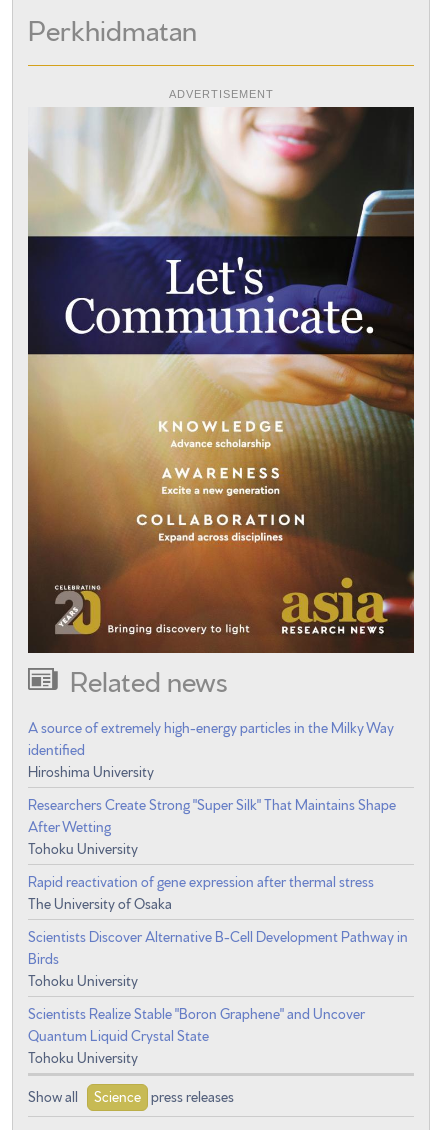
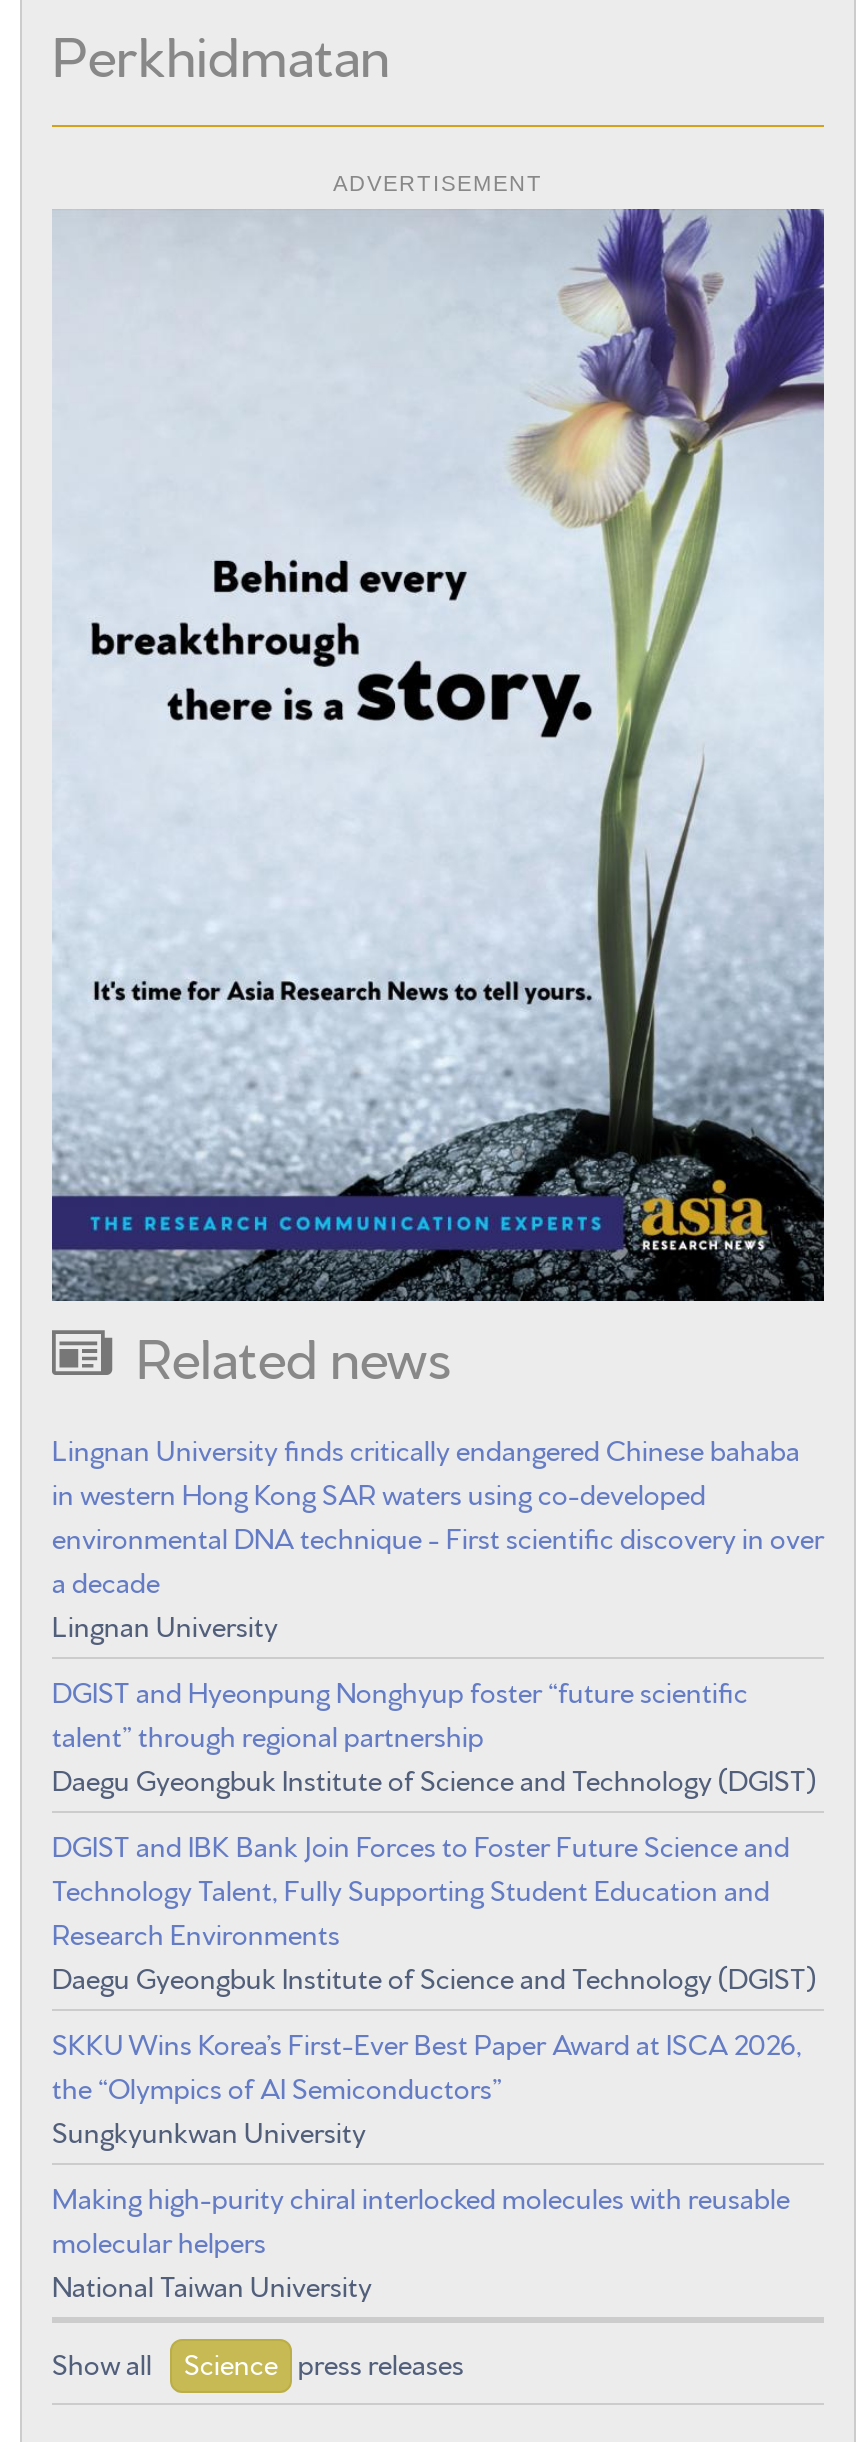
- [image]
+ [image]

- A source of extremely high-energy particles in the Milky Way
- identified
- Hiroshima University
+ Lingnan University finds critically endangered Chinese bahaba
+ in western Hong Kong SAR waters using co-developed
+ environmental DNA technique - First scientific discovery in over
+ a decade
+ Lingnan University

- Researchers Create Strong "Super Silk" That Maintains Shape
- After Wetting
- Tohoku University
+ DGIST and Hyeonpung Nonghyup foster “future scientific
+ talent” through regional partnership
+ Daegu Gyeongbuk Institute of Science and Technology (DGIST)

- Rapid reactivation of gene expression after thermal stress
- The University of Osaka
+ DGIST and IBK Bank Join Forces to Foster Future Science and
+ Technology Talent, Fully Supporting Student Education and
+ Research Environments
+ Daegu Gyeongbuk Institute of Science and Technology (DGIST)

- Scientists Discover Alternative B-Cell Development Pathway in
- Birds
- Tohoku University
+ SKKU Wins Korea’s First-Ever Best Paper Award at ISCA 2026,
+ the “Olympics of AI Semiconductors”
+ Sungkyunkwan University

- Scientists Realize Stable "Boron Graphene" and Uncover
- Quantum Liquid Crystal State
- Tohoku University
+ Making high-purity chiral interlocked molecules with reusable
+ molecular helpers
+ National Taiwan University
